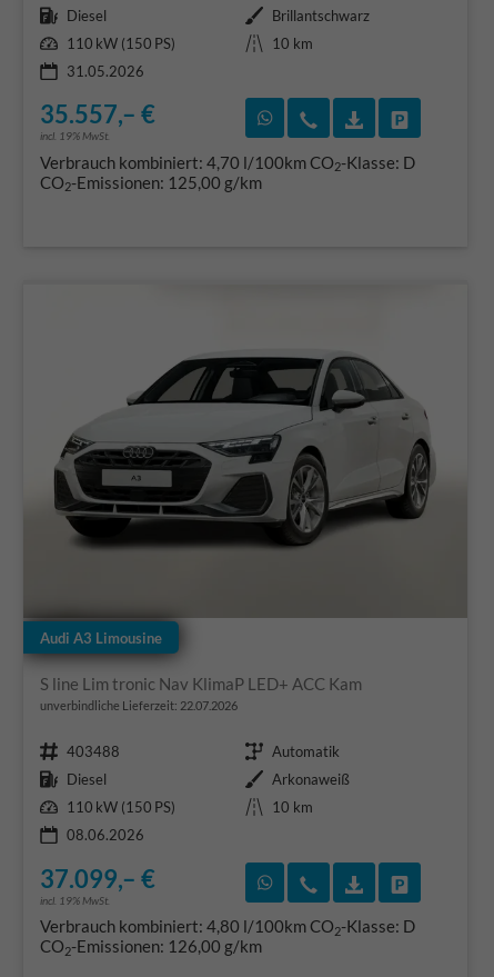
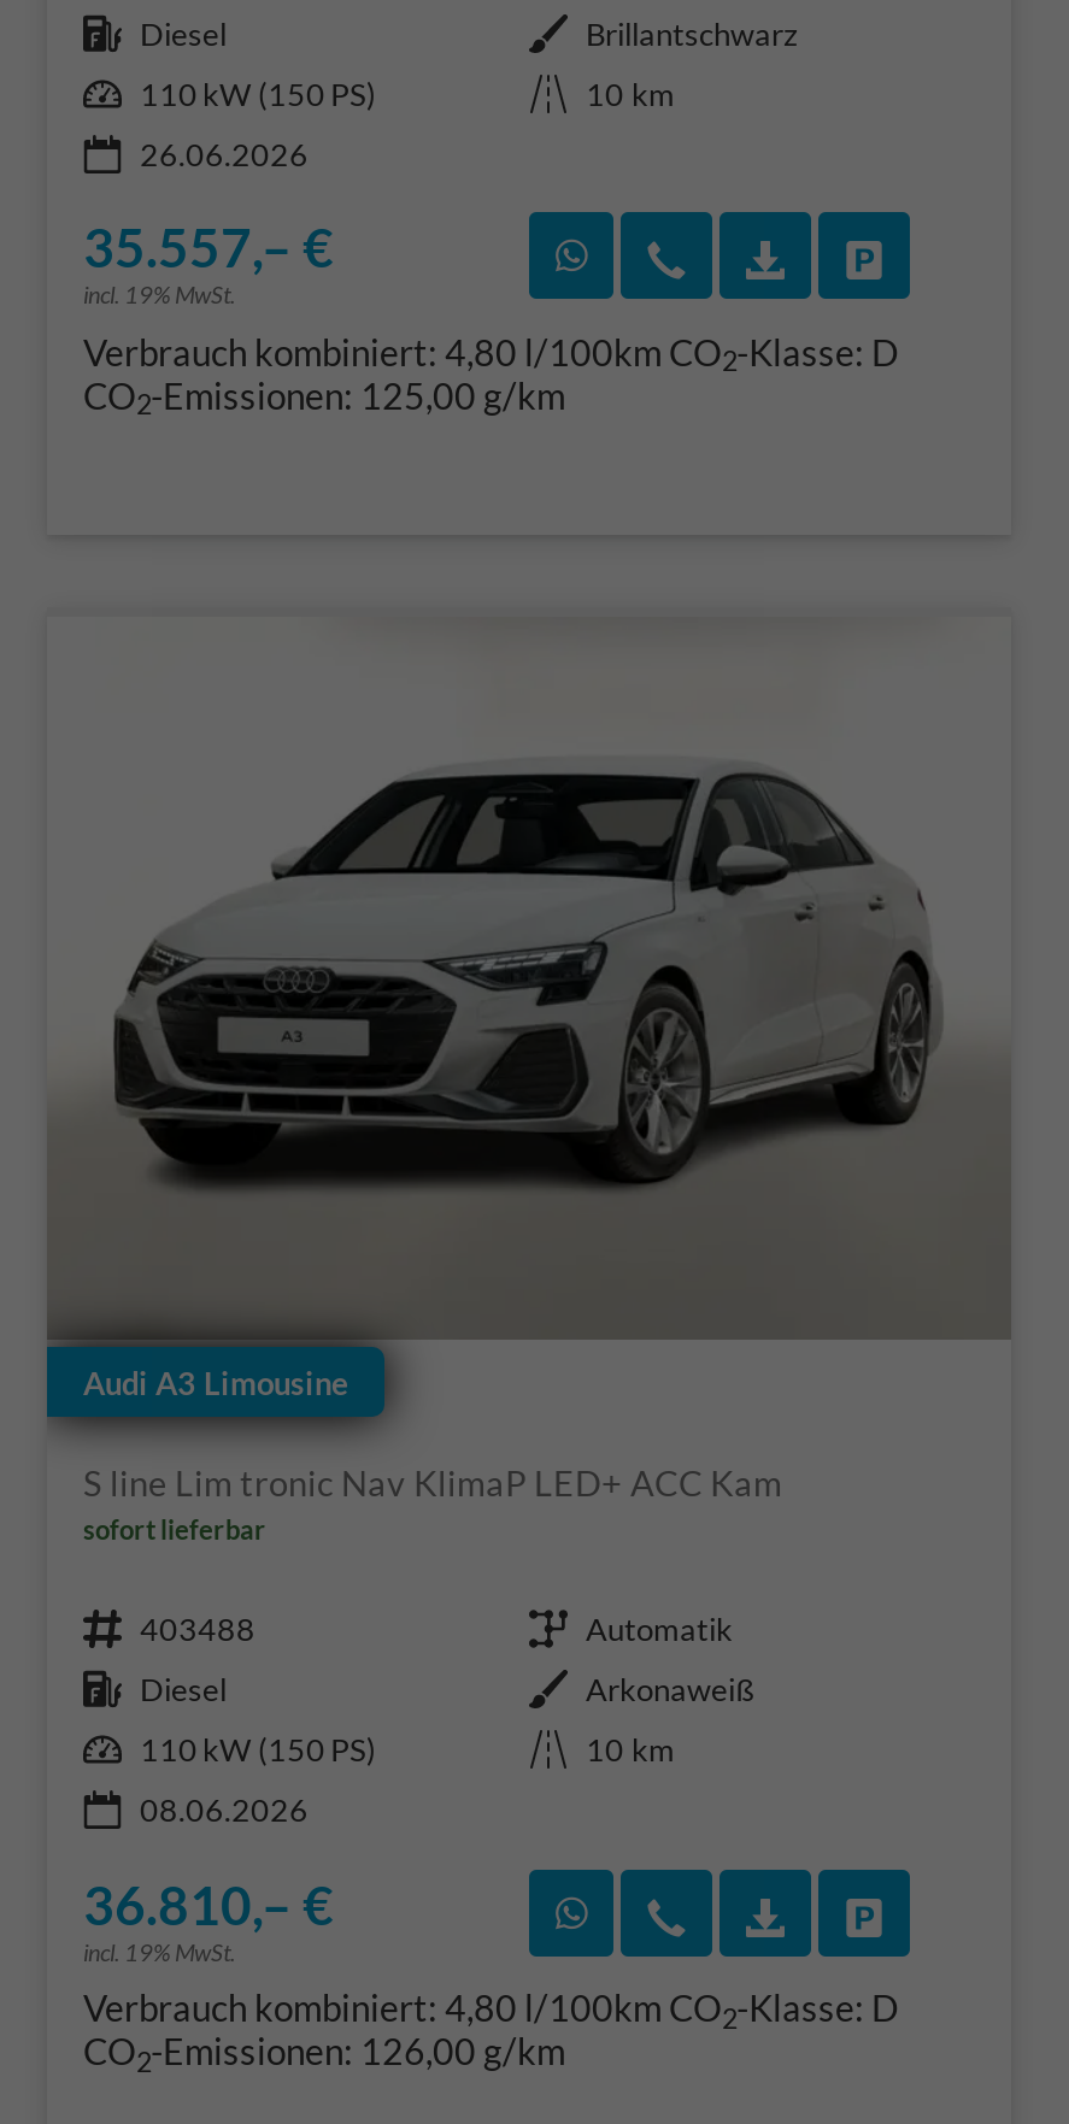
- 31.05.2026
+ 26.06.2026

- Verbrauch kombiniert: 4,70 l/100km CO2-Klasse: D
+ Verbrauch kombiniert: 4,80 l/100km CO2-Klasse: D

- unverbindliche Lieferzeit: 22.07.2026
+ sofort lieferbar

- 37.099,– €
+ 36.810,– €
